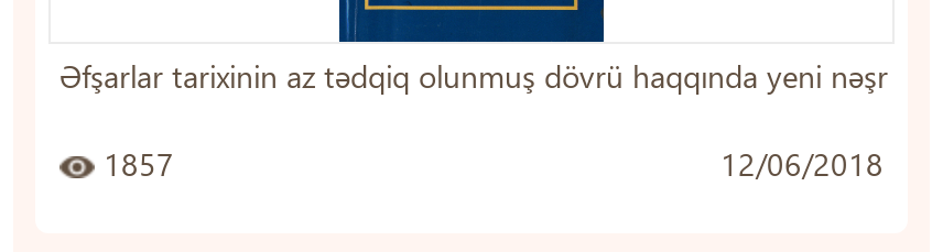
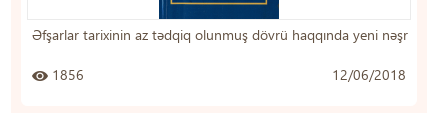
- 1857
+ 1856
